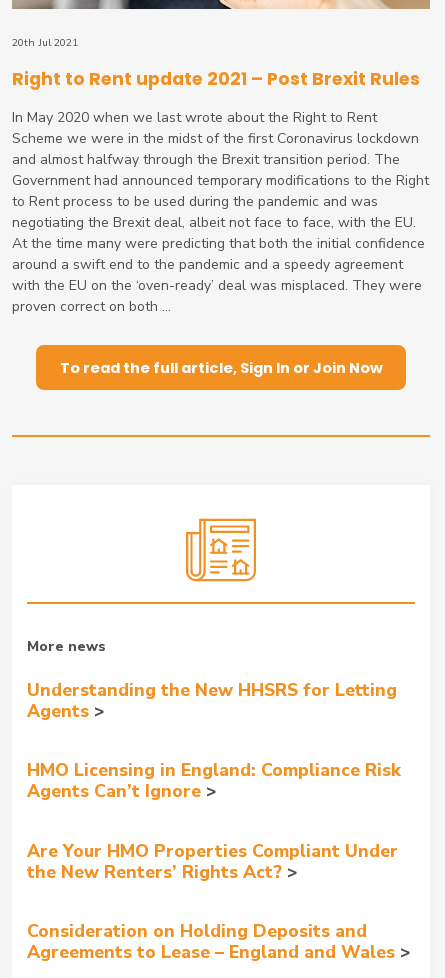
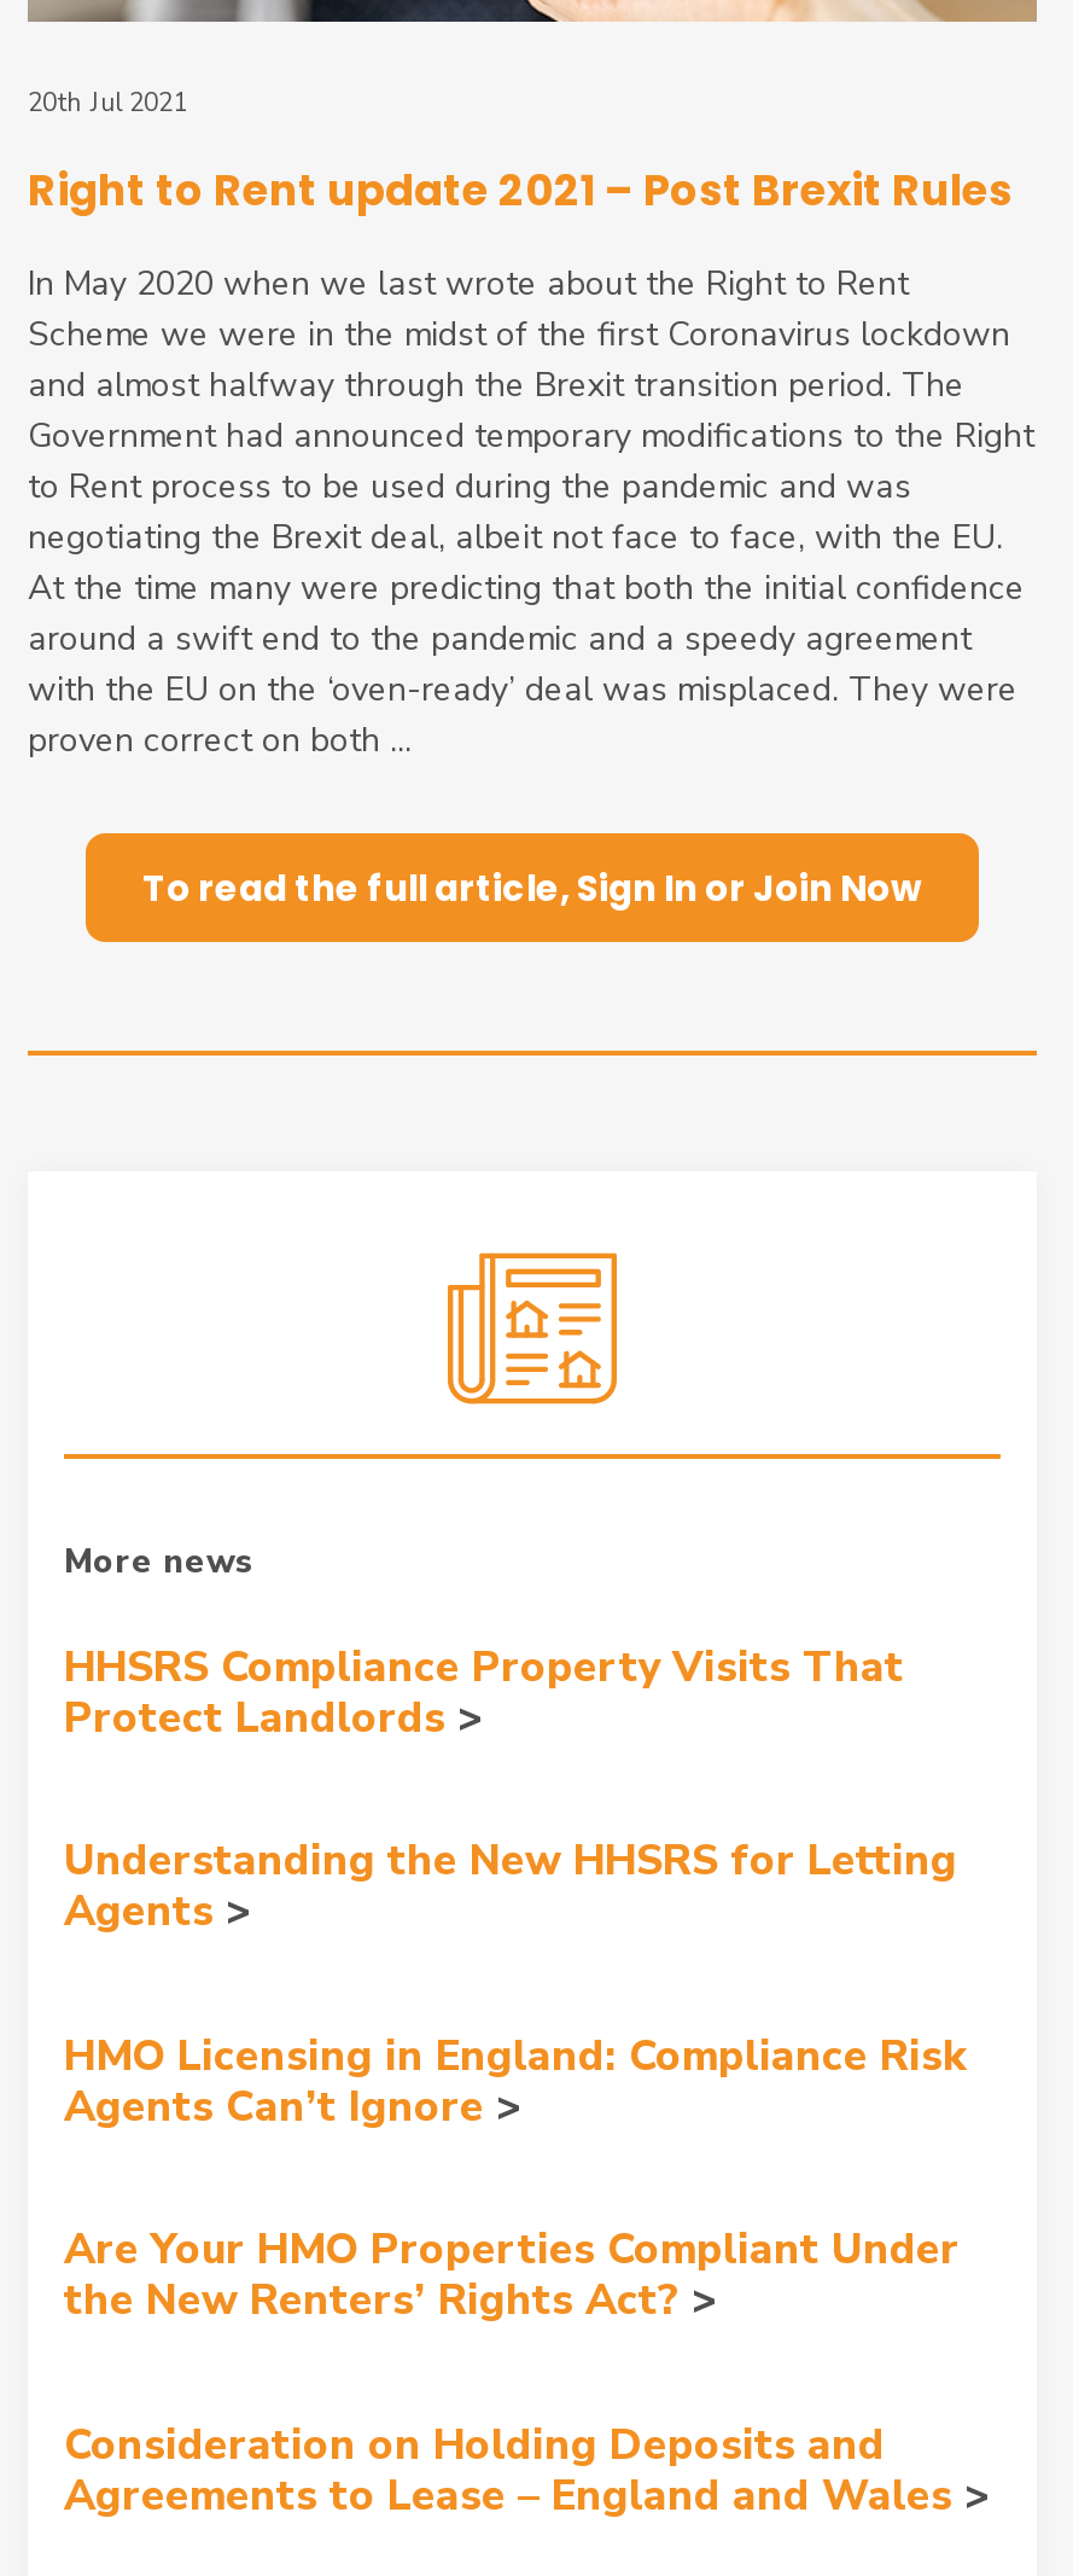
+ HHSRS Compliance Property Visits That
+ Protect Landlords
